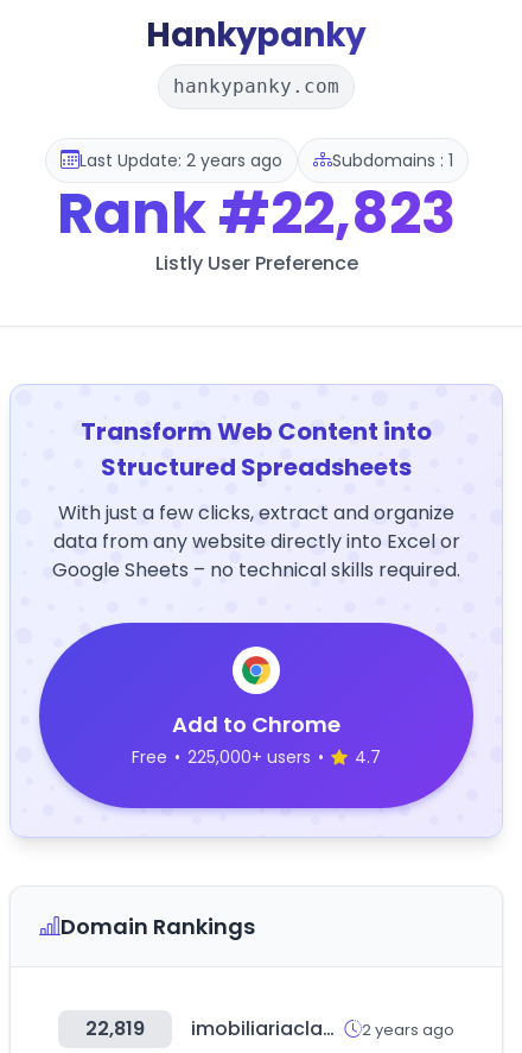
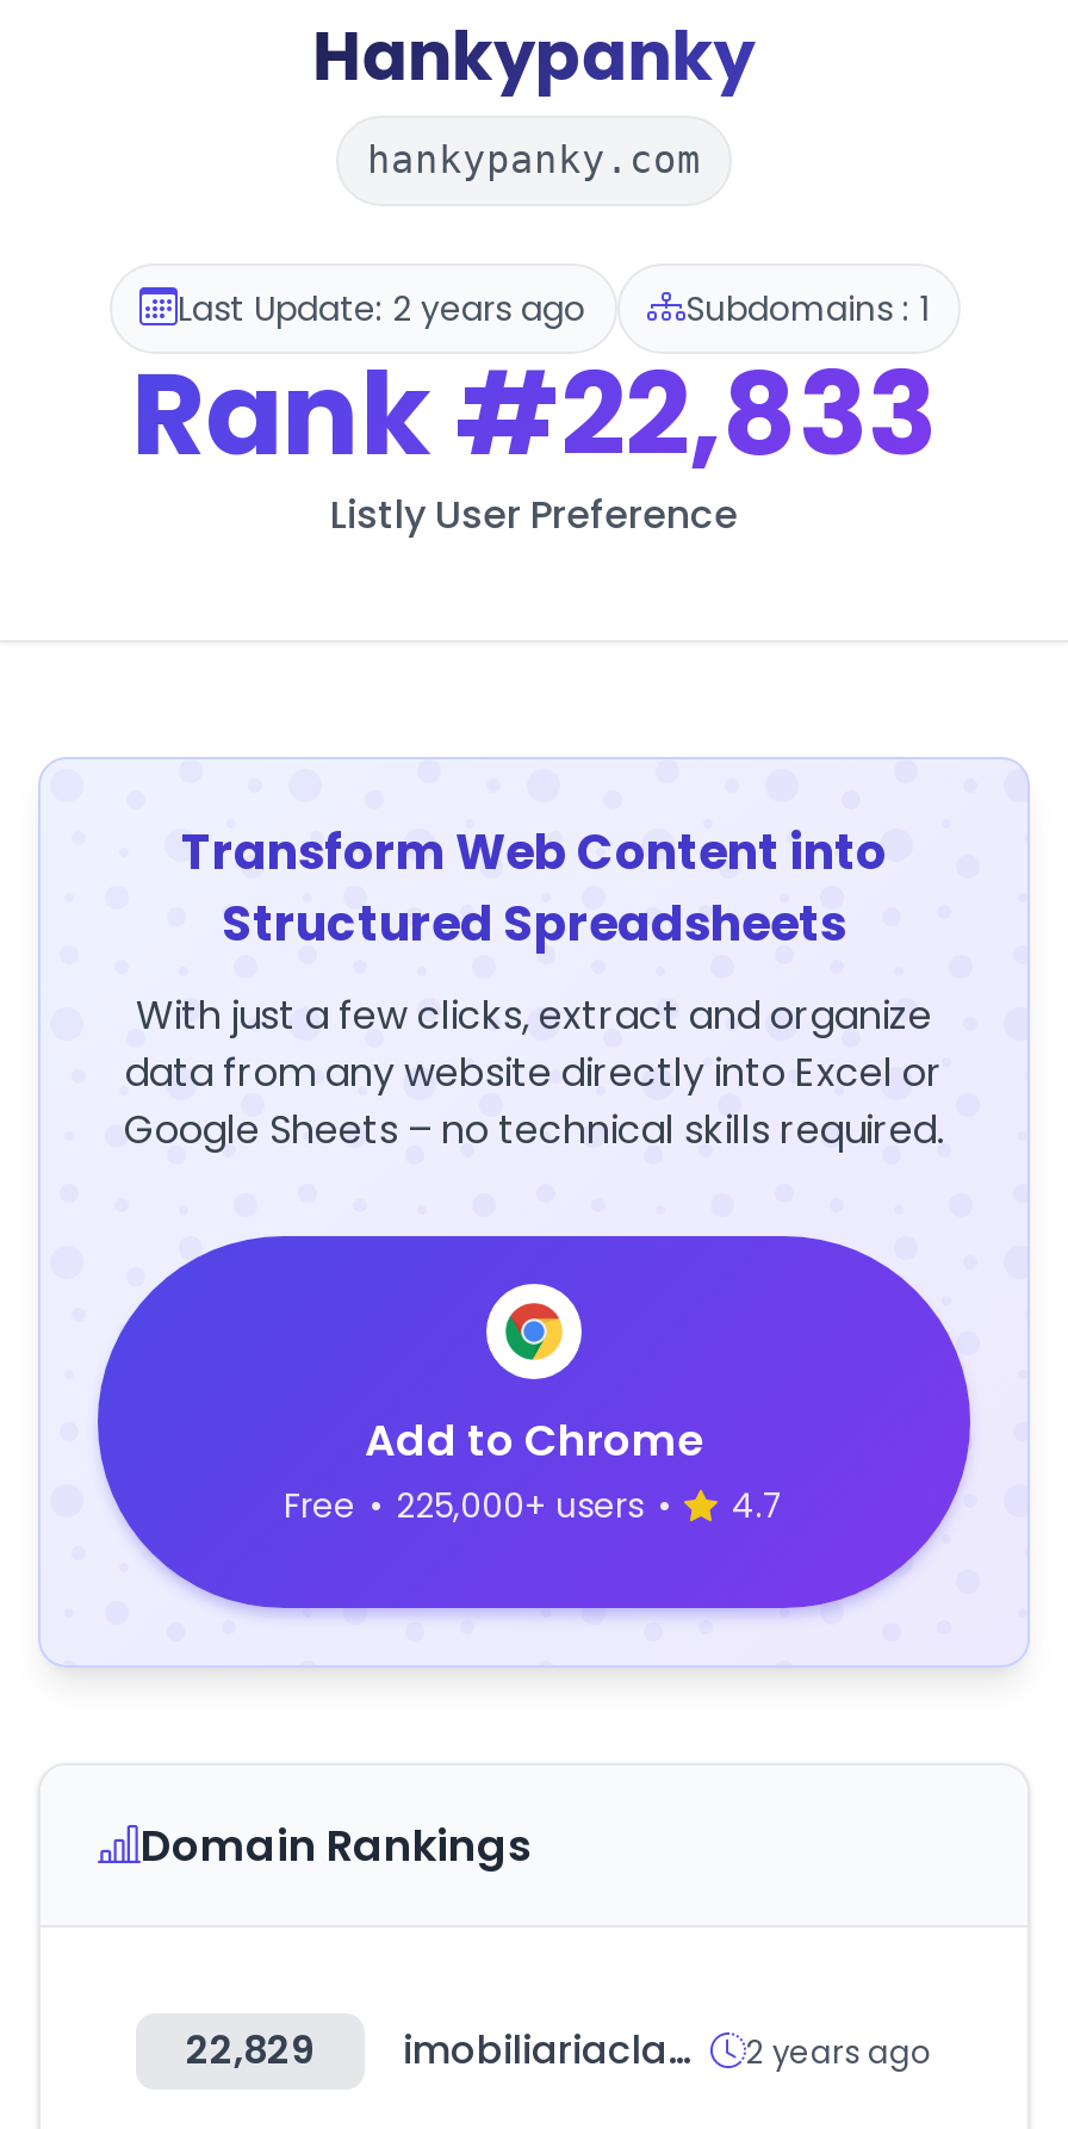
- Rank #22,823
+ Rank #22,833

- 22,819
+ 22,829
